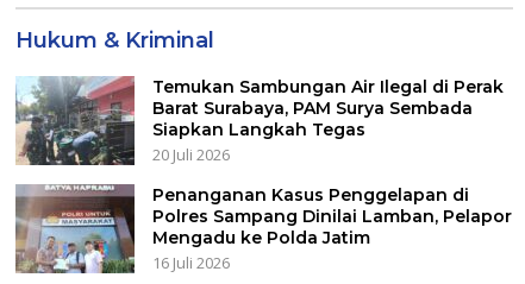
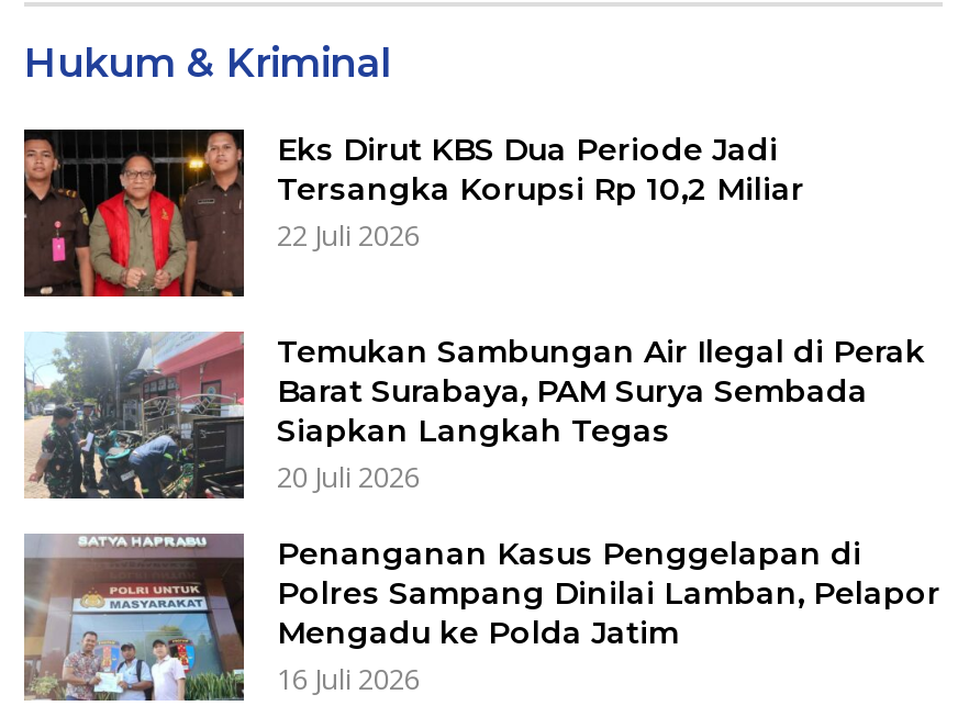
+ [image]
+ Eks Dirut KBS Dua Periode Jadi
+ Tersangka Korupsi Rp 10,2 Miliar
+ 22 Juli 2026
